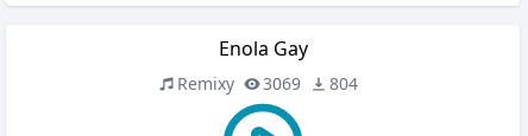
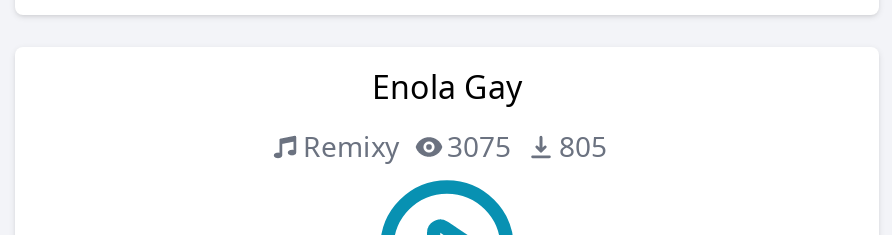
- 3069
+ 3075

- 804
+ 805
